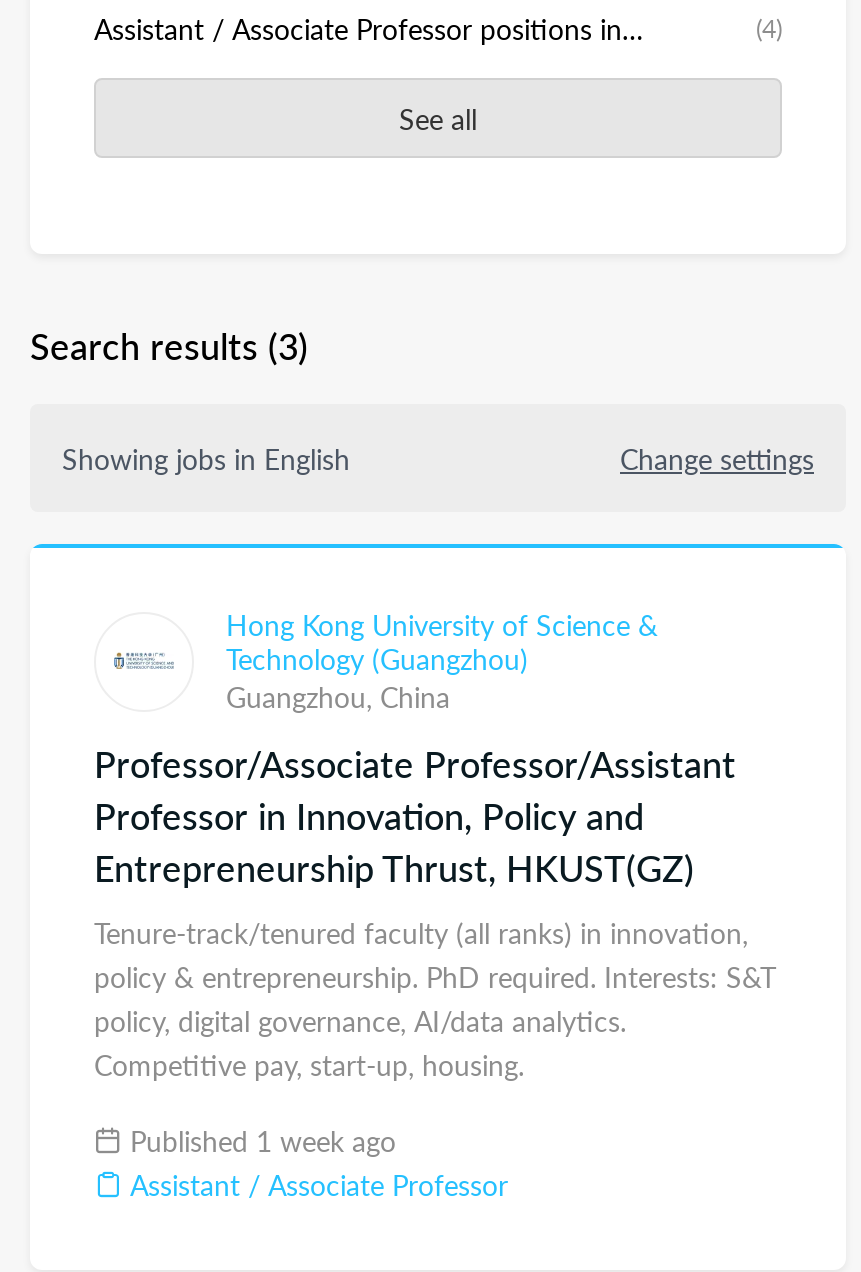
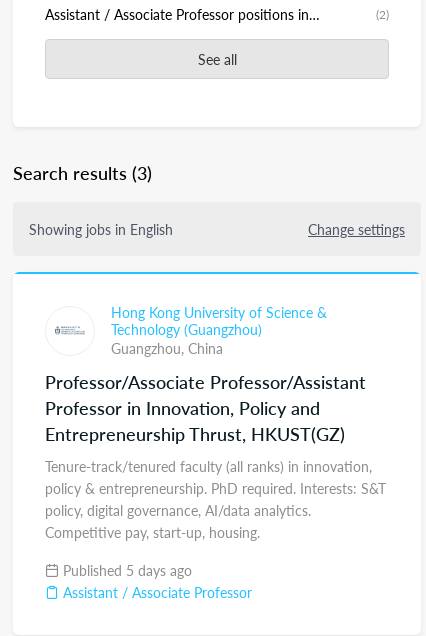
- (4)
+ (2)

- Published 1 week ago
+ Published 5 days ago
